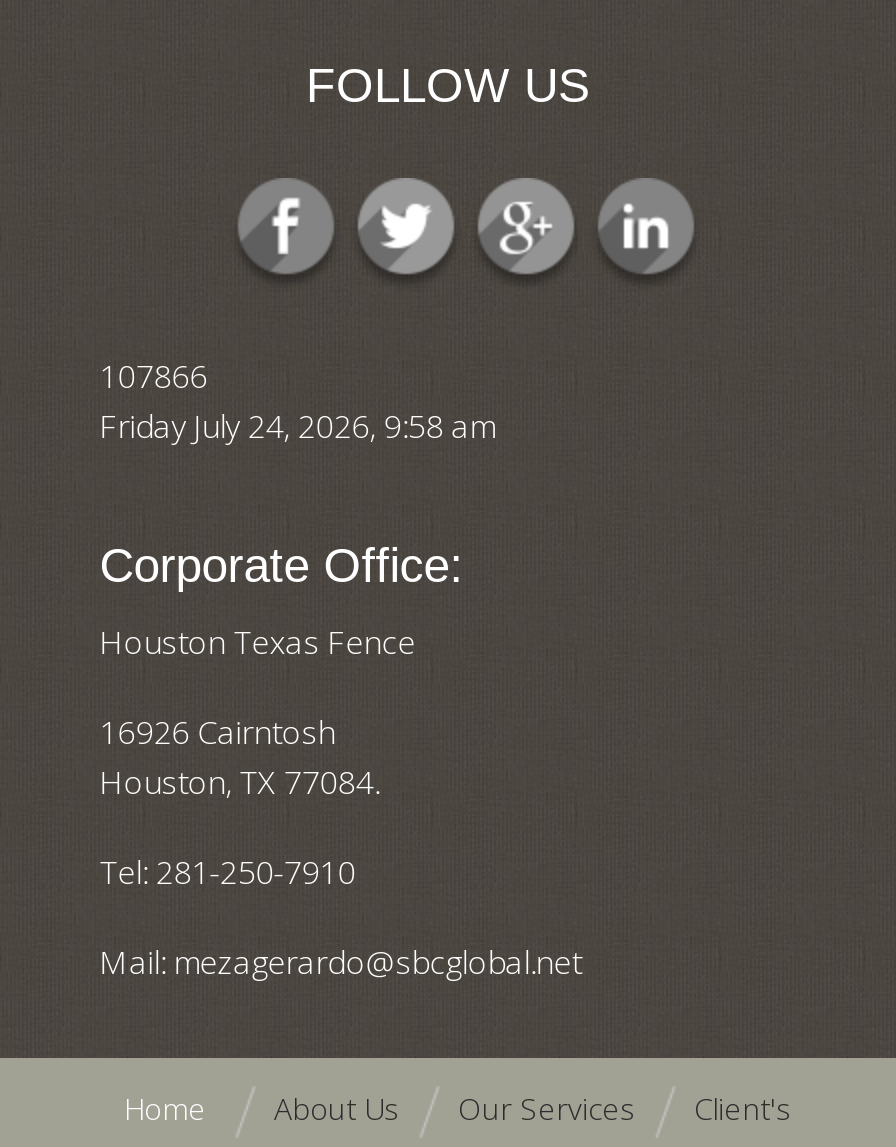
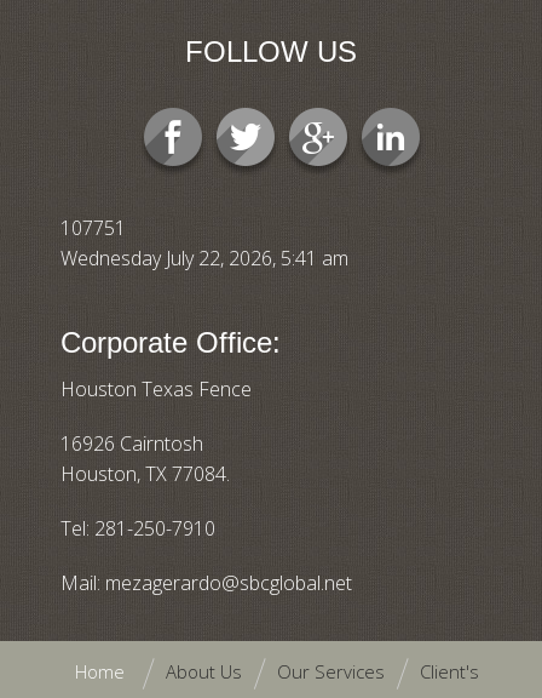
- 107866
+ 107751

- Friday July 24, 2026, 9:58 am
+ Wednesday July 22, 2026, 5:41 am
